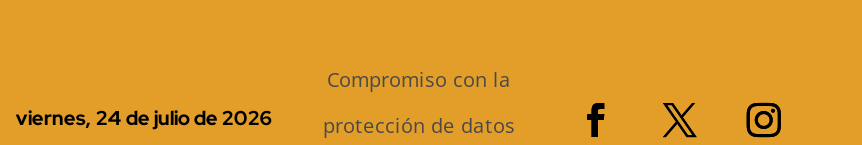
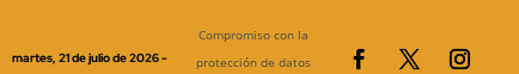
- viernes, 24 de julio de 2026
+ martes, 21 de julio de 2026 -
